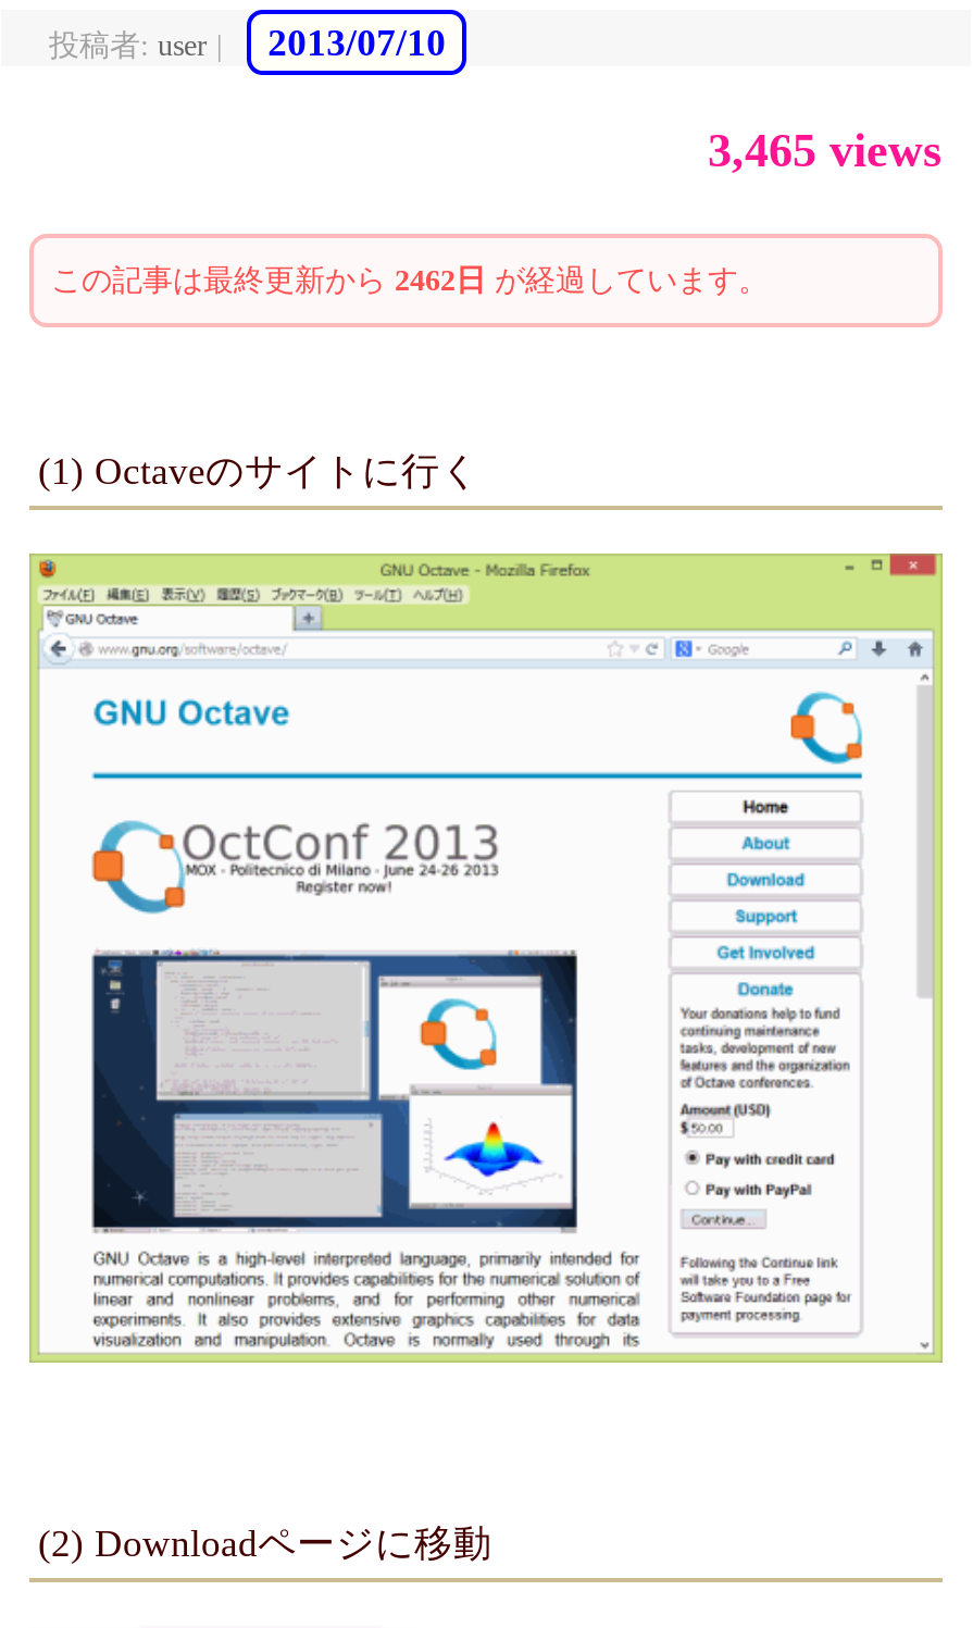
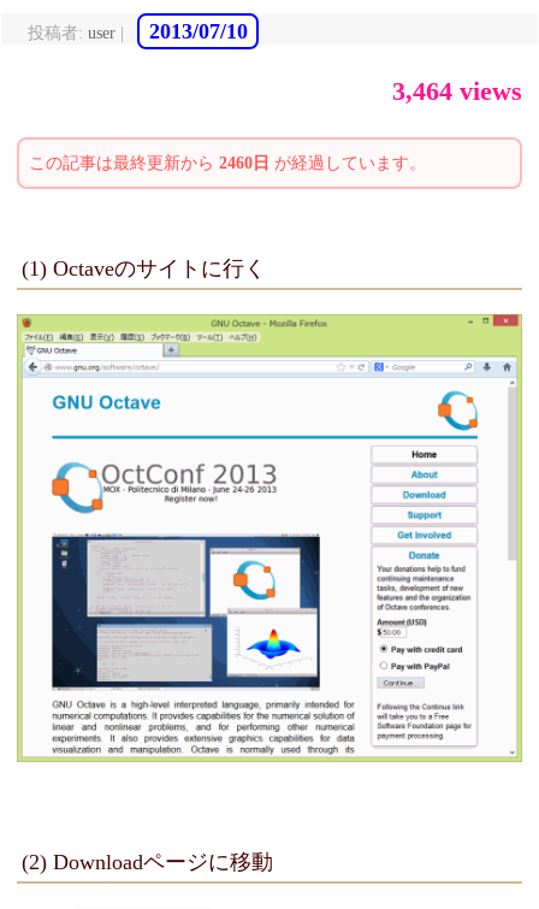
- 3,465 views
+ 3,464 views

- この記事は最終更新から2462日が経過しています。
+ この記事は最終更新から2460日が経過しています。
